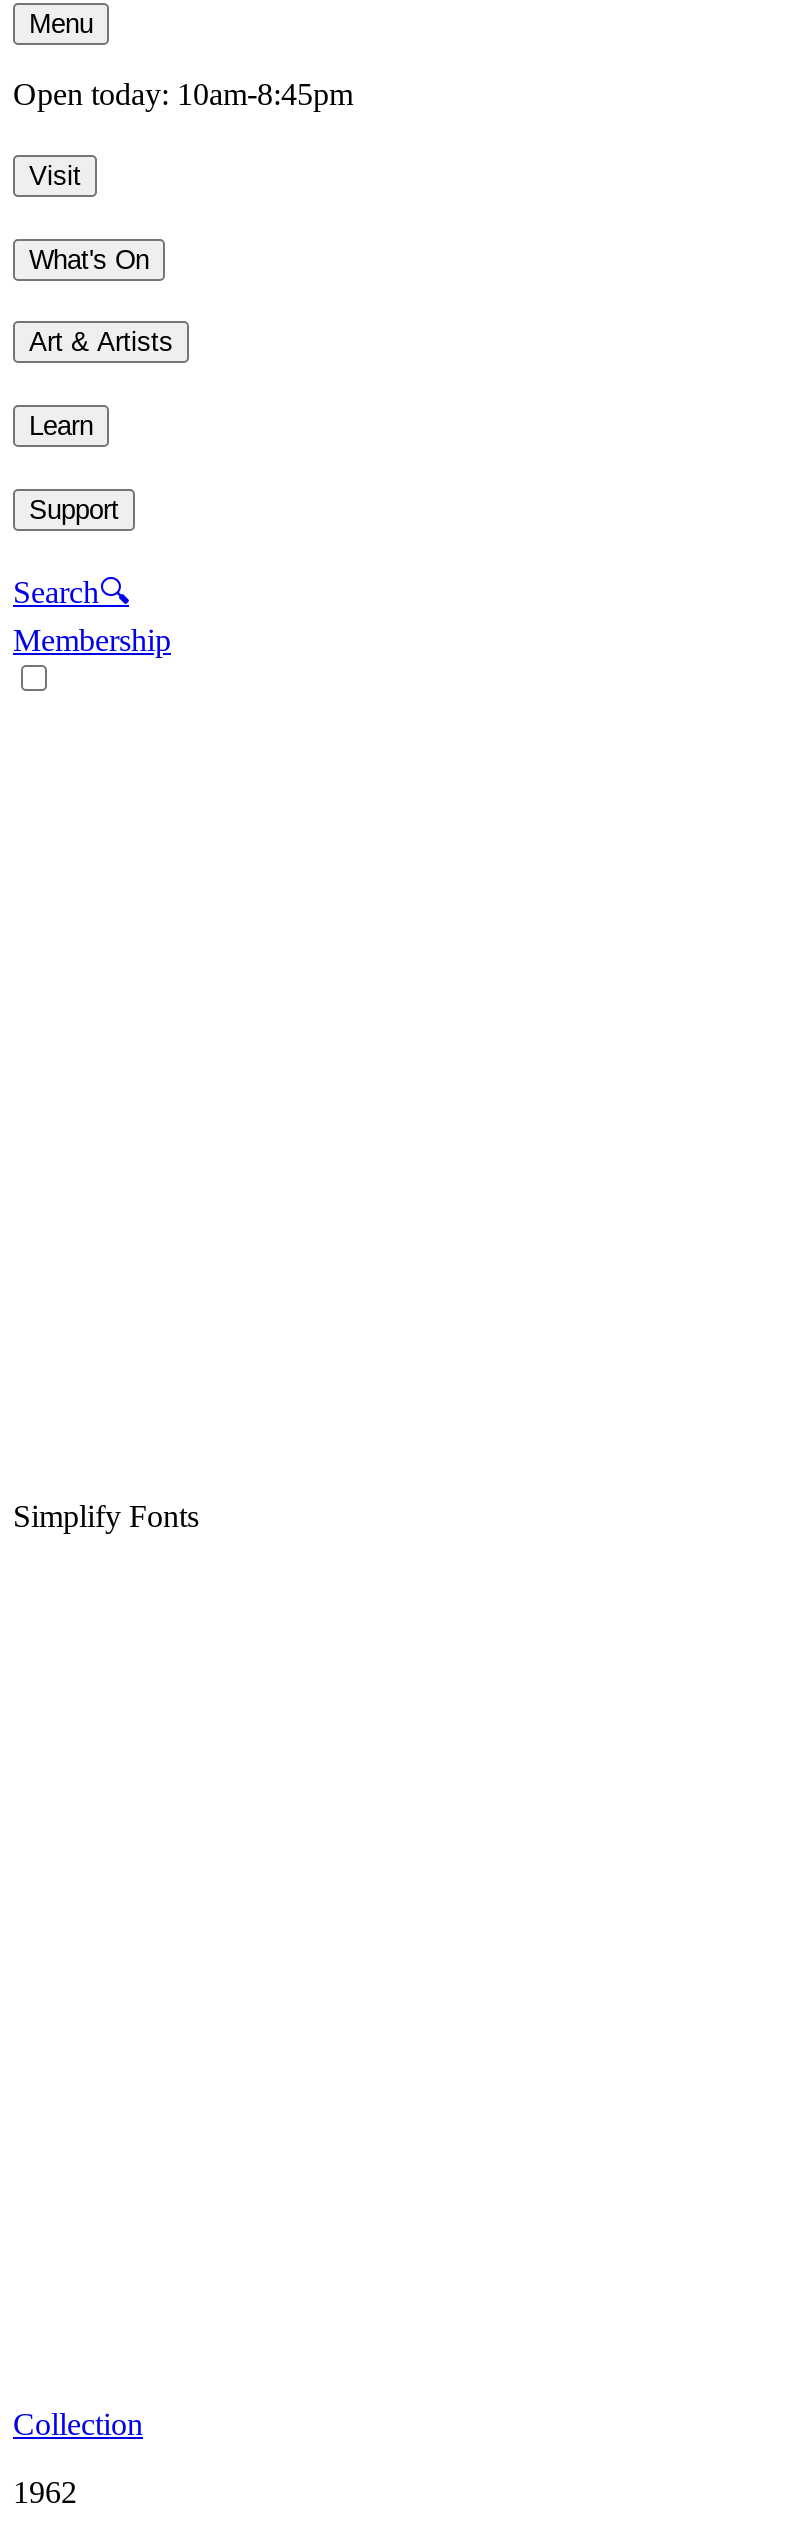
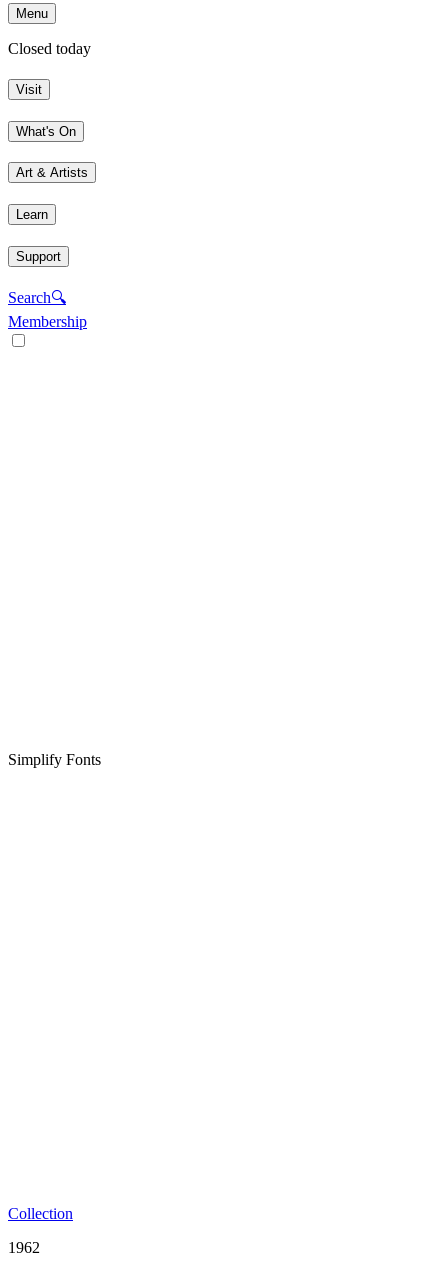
- Open today: 10am-8:45pm
+ Closed today
